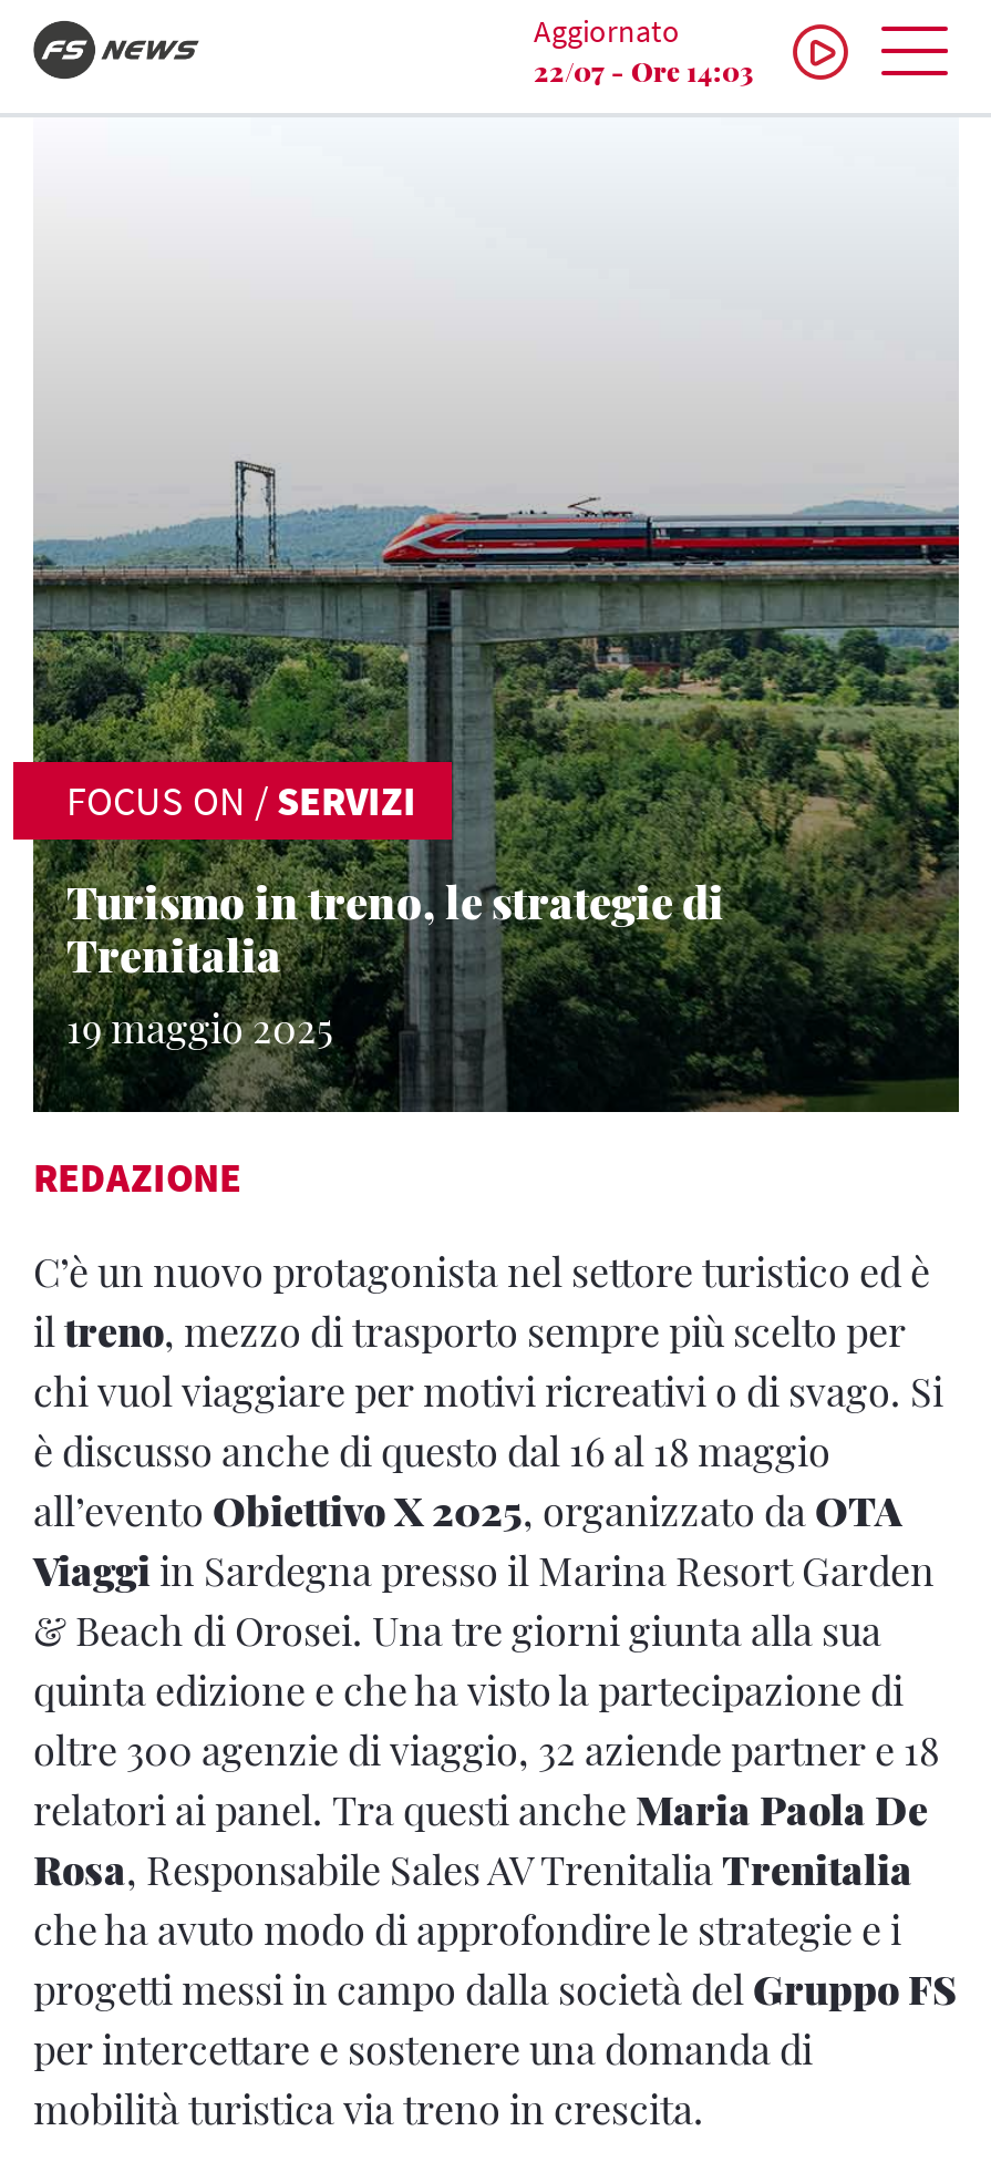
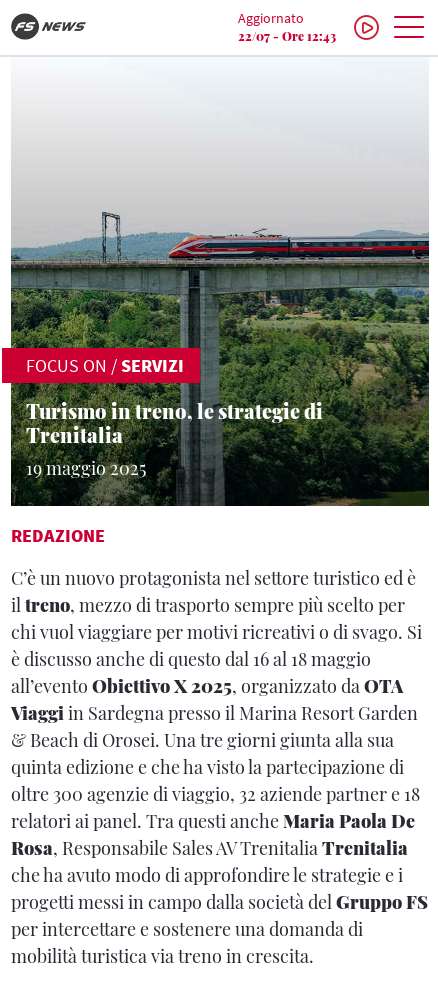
- 22/07 - Ore 14:03
+ 22/07 - Ore 12:43
